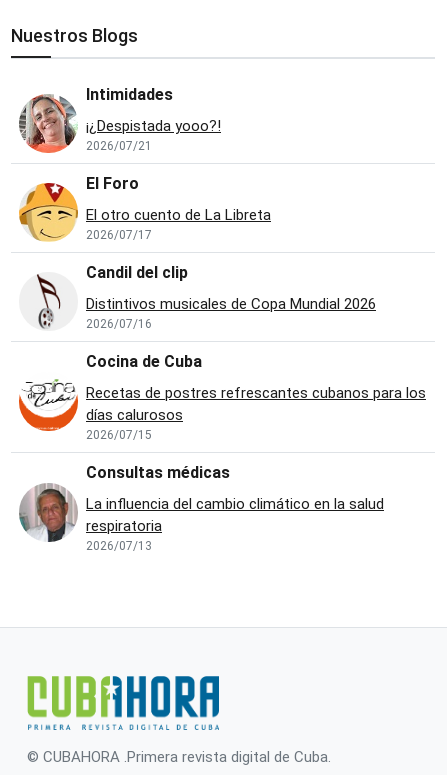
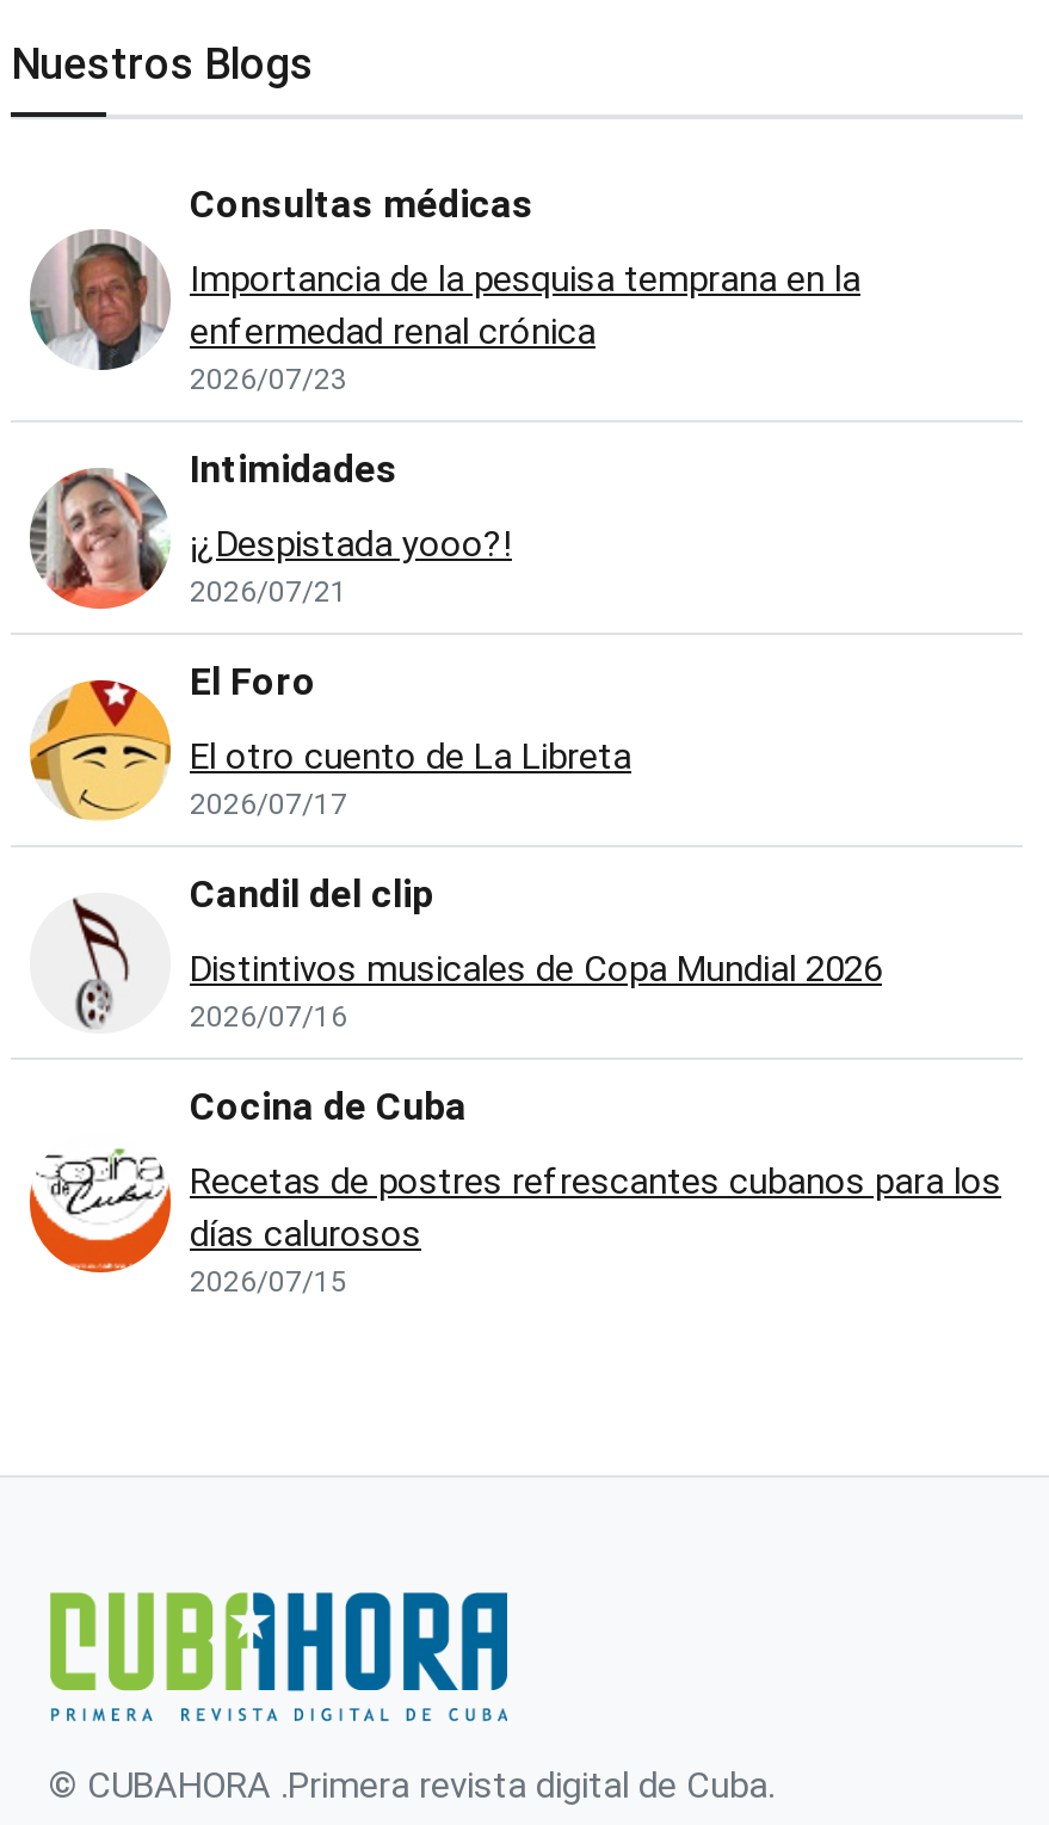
+ Importancia de la pesquisa temprana en la
+ enfermedad renal crónica
+ 2026/07/23

moved down: [image] | Intimidades | ¡¿Despistada yooo?! | ... | días calurosos | 2026/07/15

moved up: [image] | Consultas médicas

- La influencia del cambio climático en la salud
- respiratoria
- 2026/07/13
